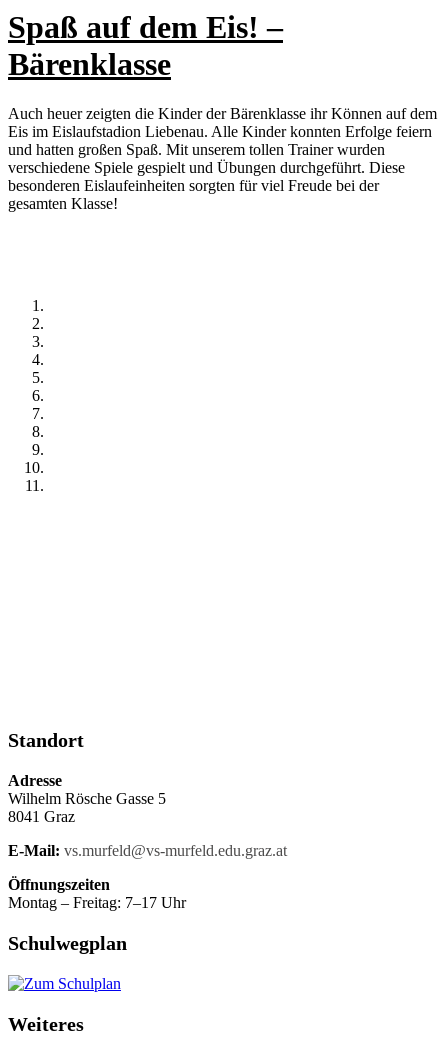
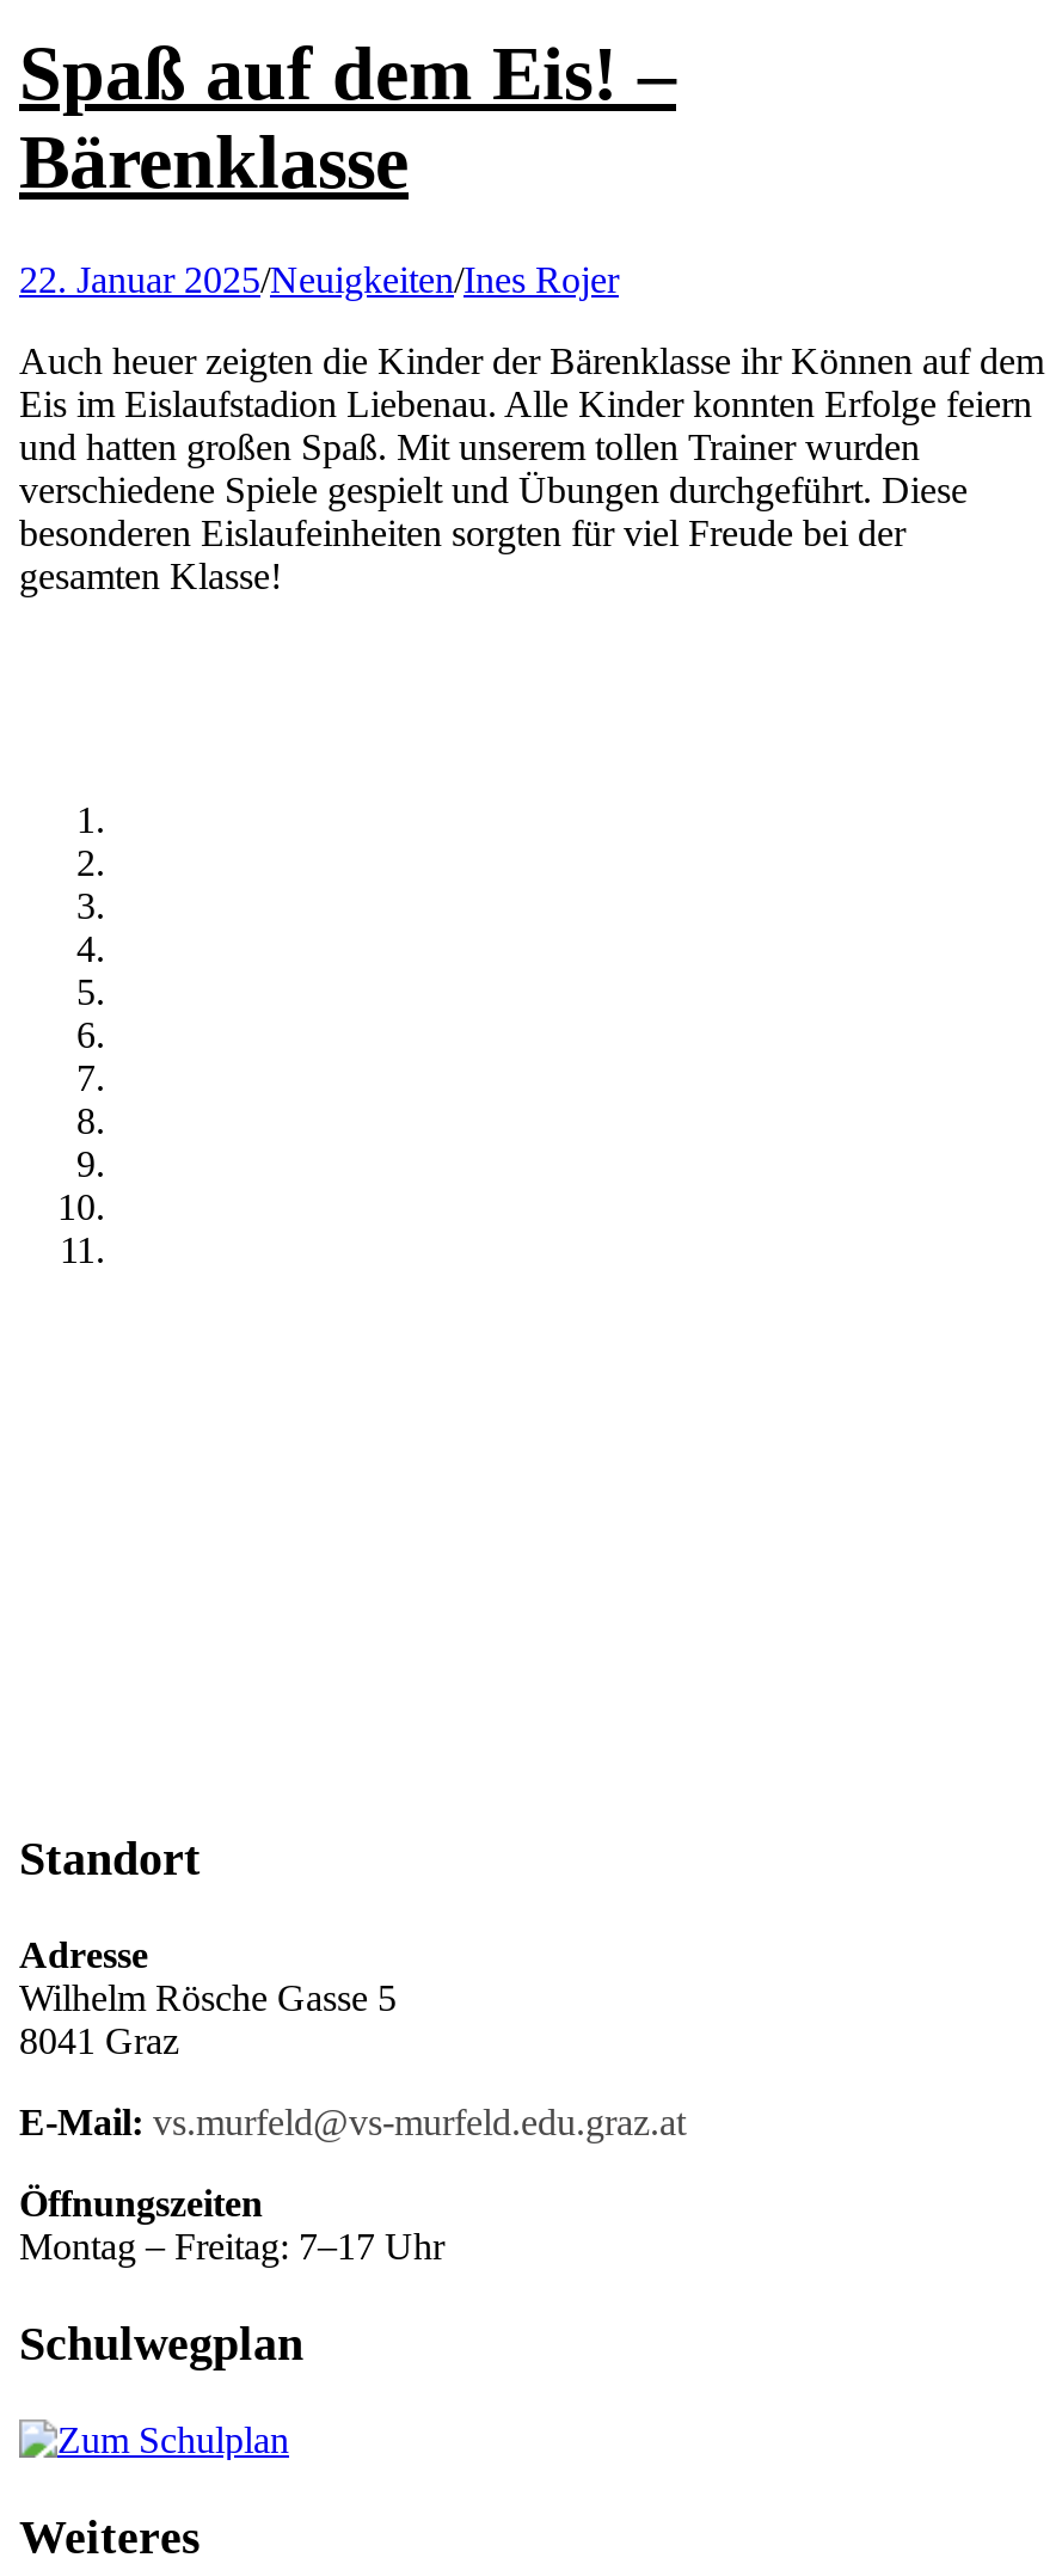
+ 22. Januar 2025/Neuigkeiten/Ines Rojer
